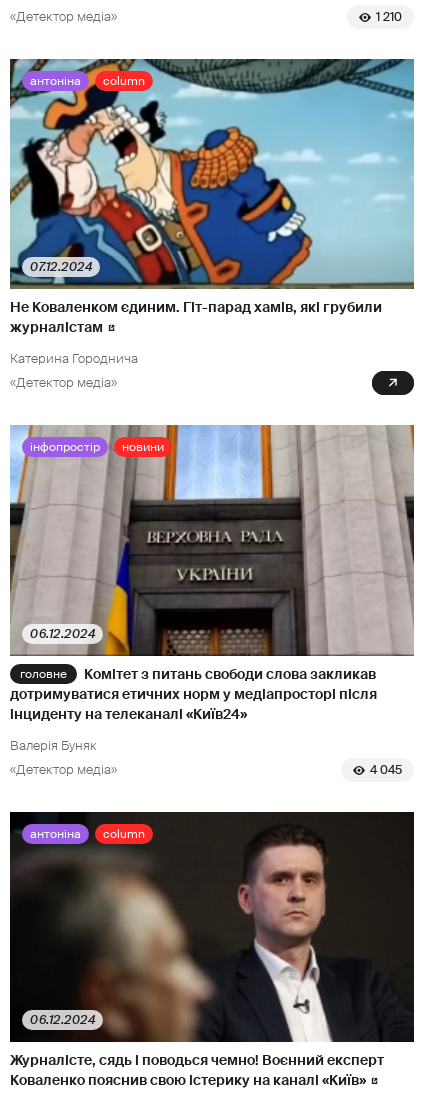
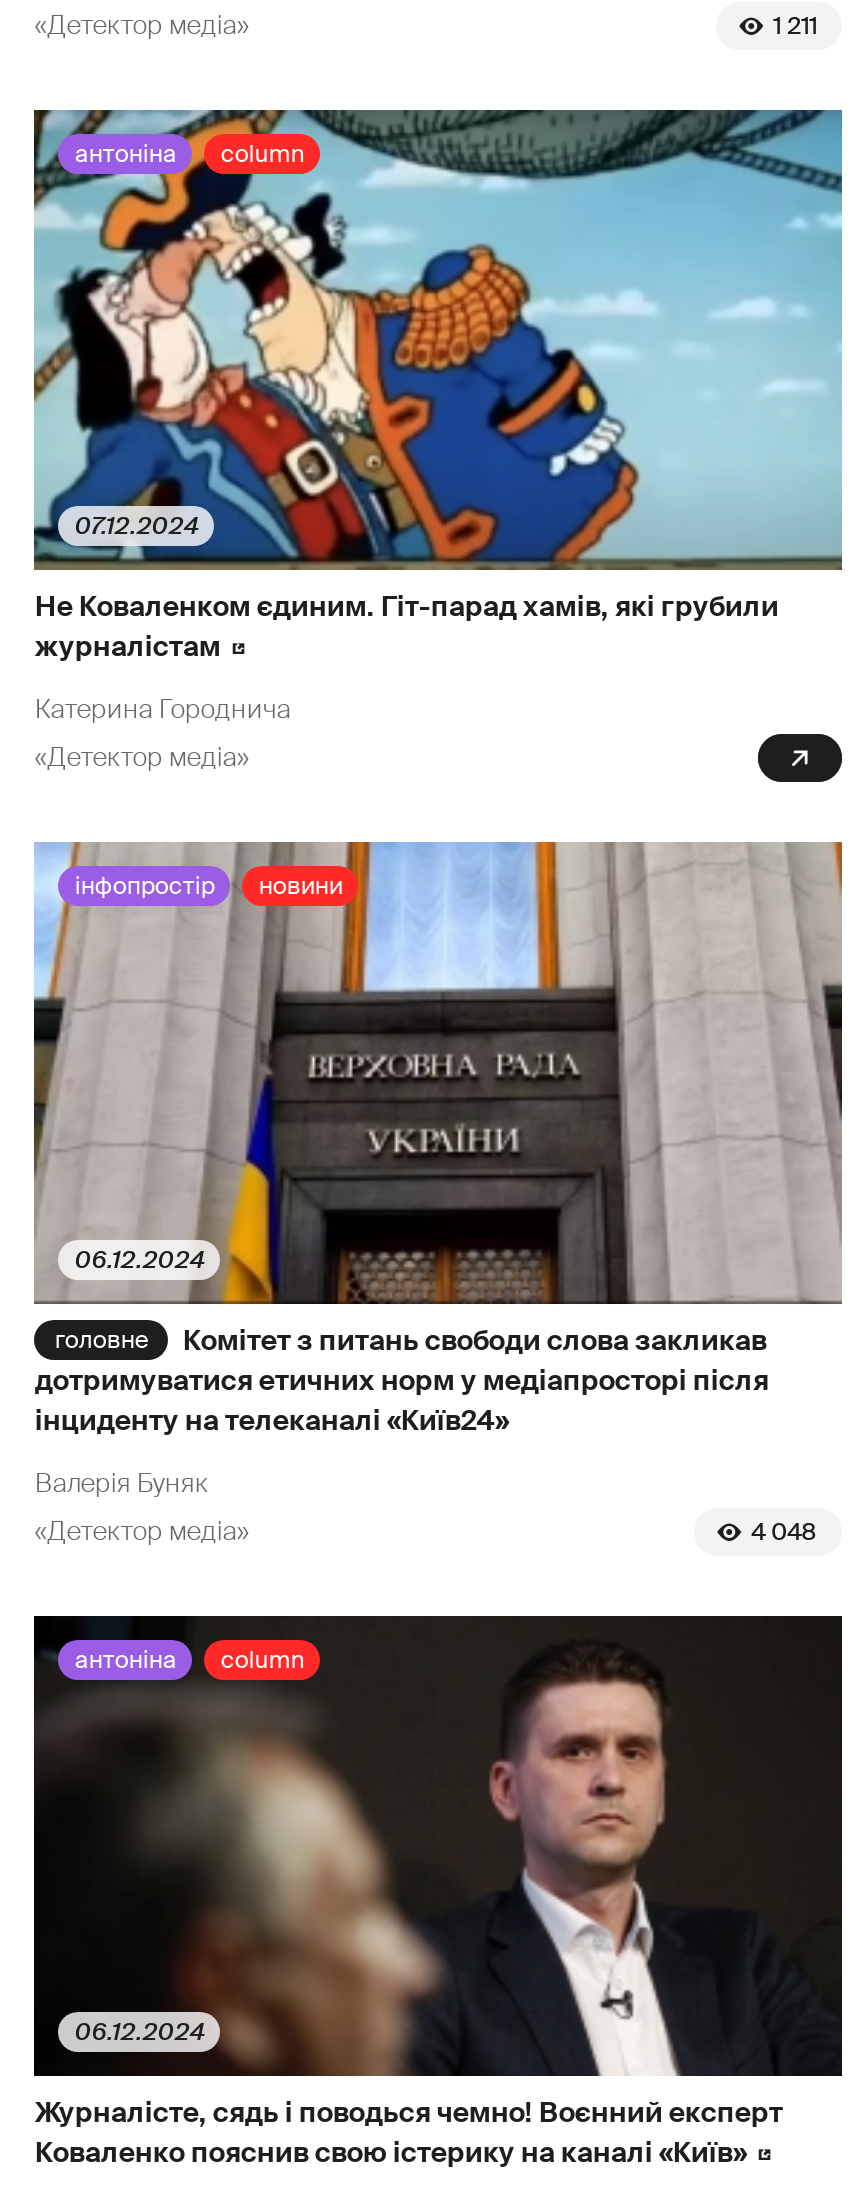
- 1 210
+ 1 211

- 4 045
+ 4 048
